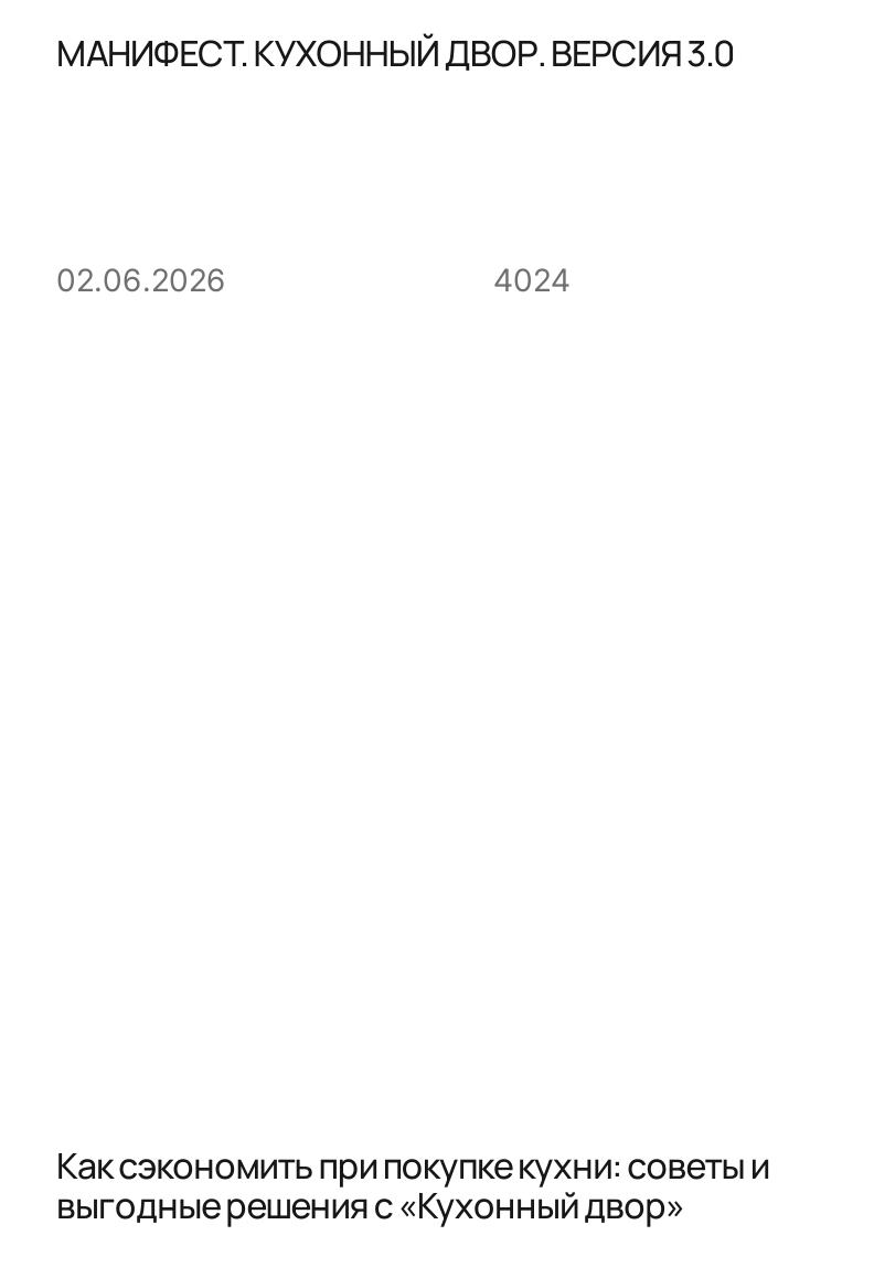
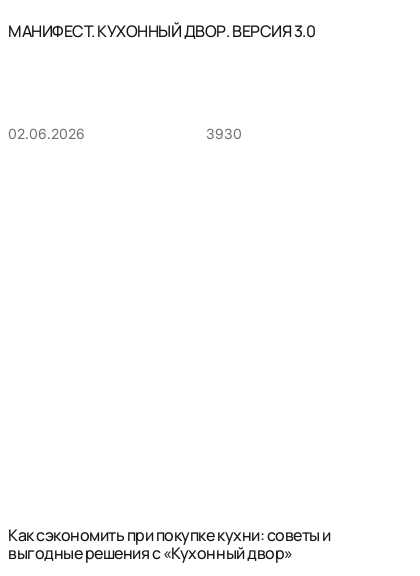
- 4024
+ 3930
